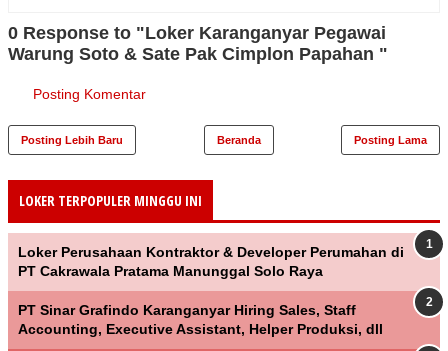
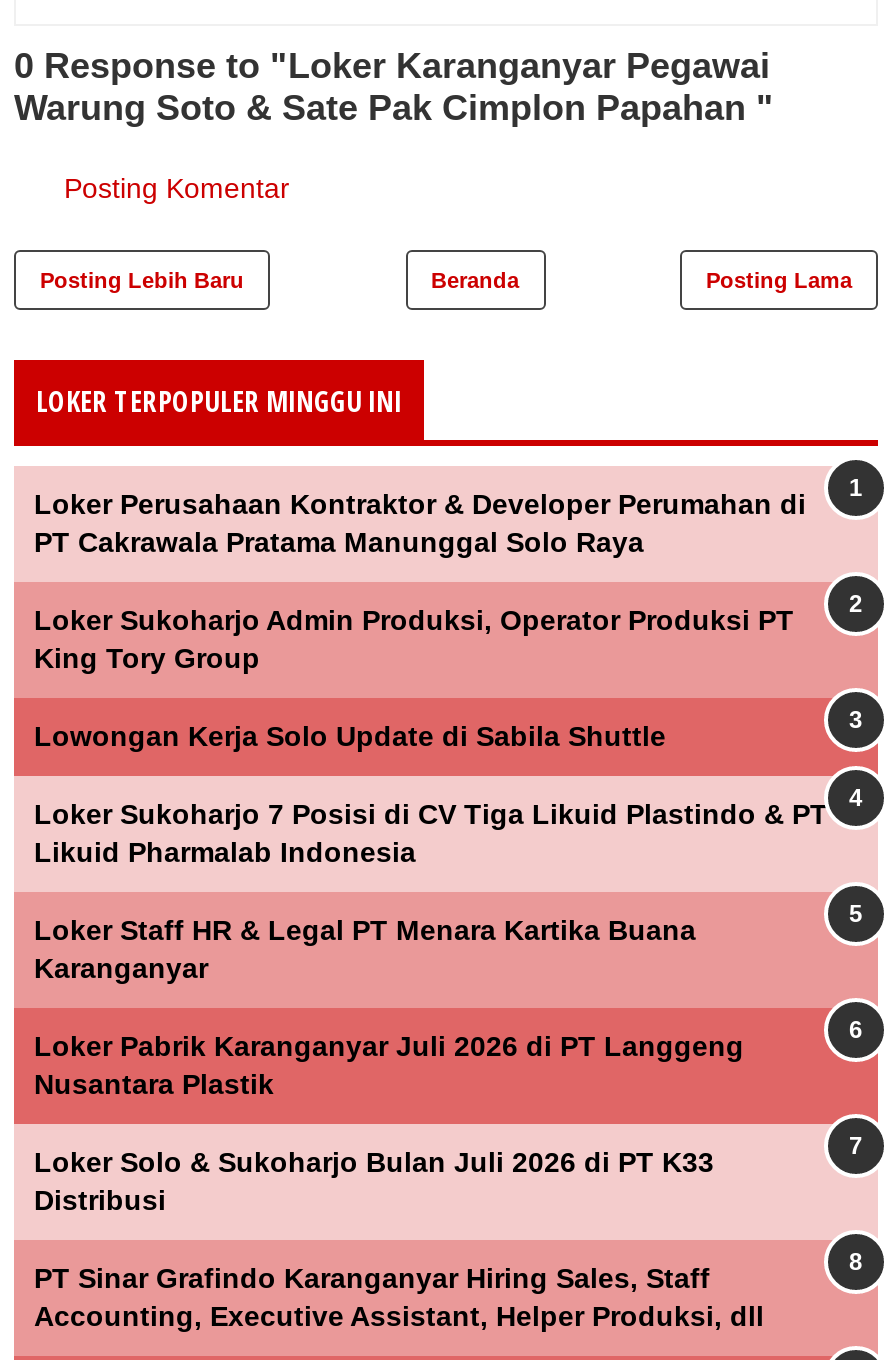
+ [image]
+ Loker Sukoharjo Admin Produksi, Operator Produksi PT
+ King Tory Group
+ Lowongan Kerja Solo Update di Sabila Shuttle
+ Loker Sukoharjo 7 Posisi di CV Tiga Likuid Plastindo & PT
+ Likuid Pharmalab Indonesia
+ Loker Staff HR & Legal PT Menara Kartika Buana
+ Karanganyar
+ Loker Pabrik Karanganyar Juli 2026 di PT Langgeng
+ Nusantara Plastik
+ Loker Solo & Sukoharjo Bulan Juli 2026 di PT K33
+ Distribusi
